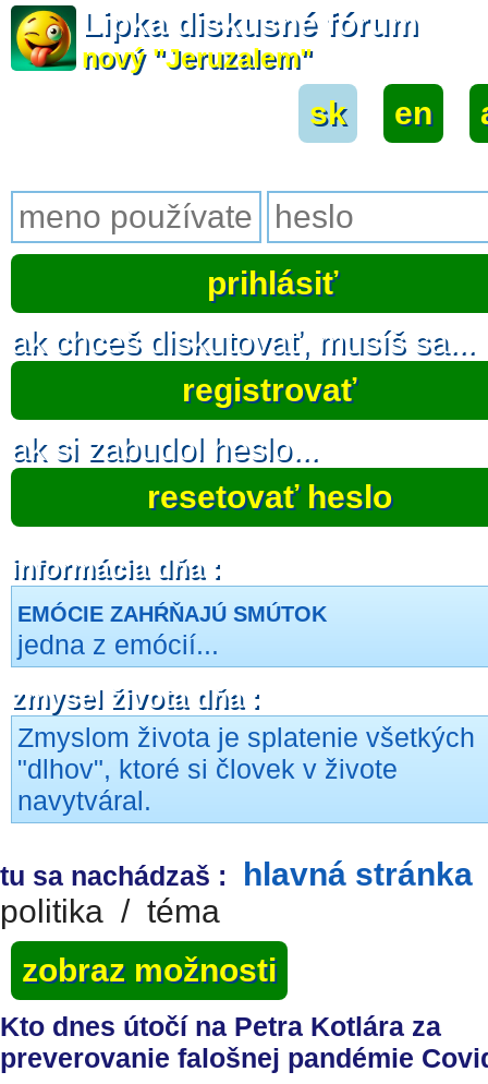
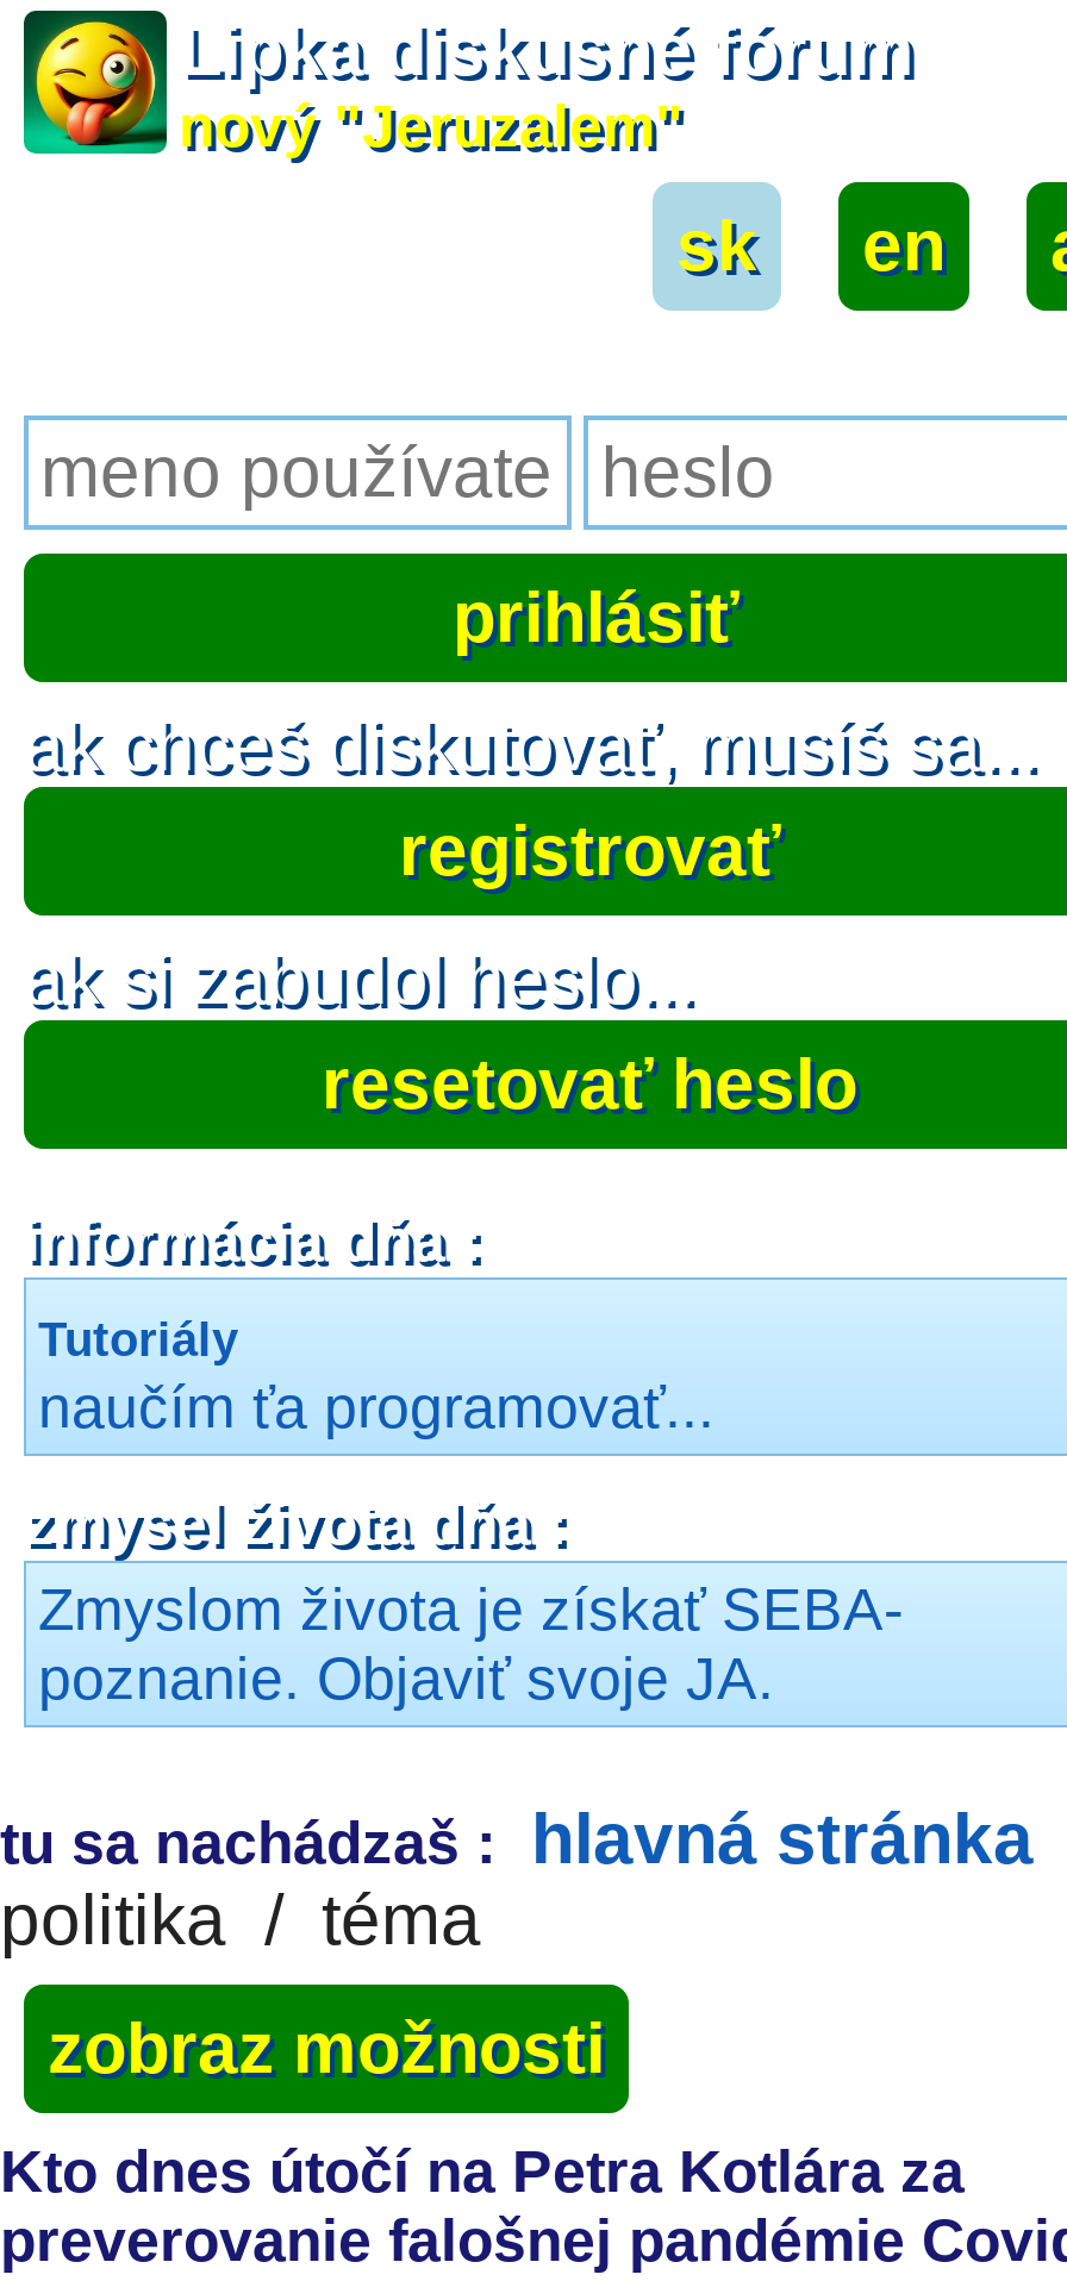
- EMÓCIE ZAHŔŇAJÚ SMÚTOK
- jedna z emócií...
+ Tutoriály
+ naučím ťa programovať...

- Zmyslom života je splatenie všetkých
- "dlhov", ktoré si človek v živote
- navytváral.
+ Zmyslom života je získať SEBA-
+ poznanie. Objaviť svoje JA.
